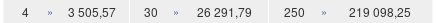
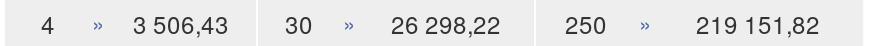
- 3 505,57
+ 3 506,43

- 26 291,79
+ 26 298,22

- 219 098,25
+ 219 151,82
